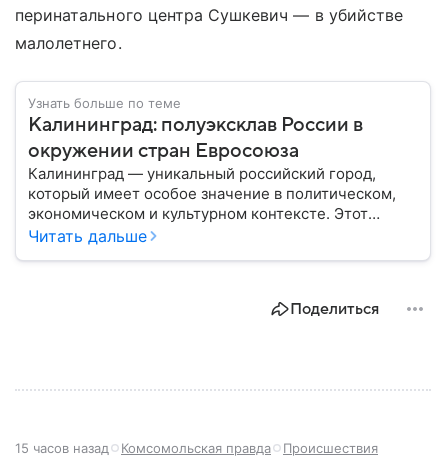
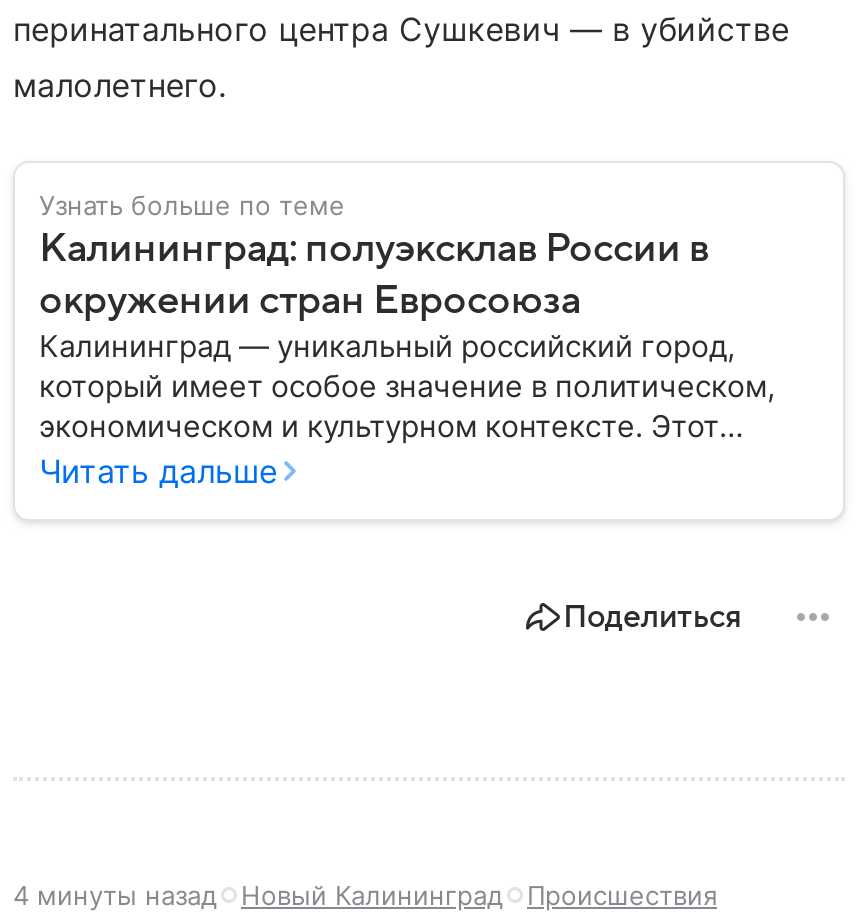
- 15 часов назад
- Комсомольская правда
+ 4 минуты назад
+ Новый Калининград
